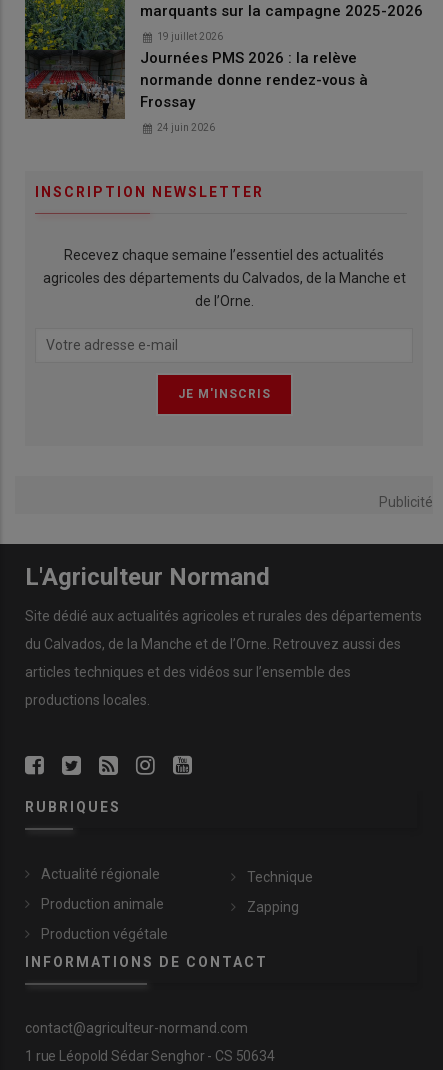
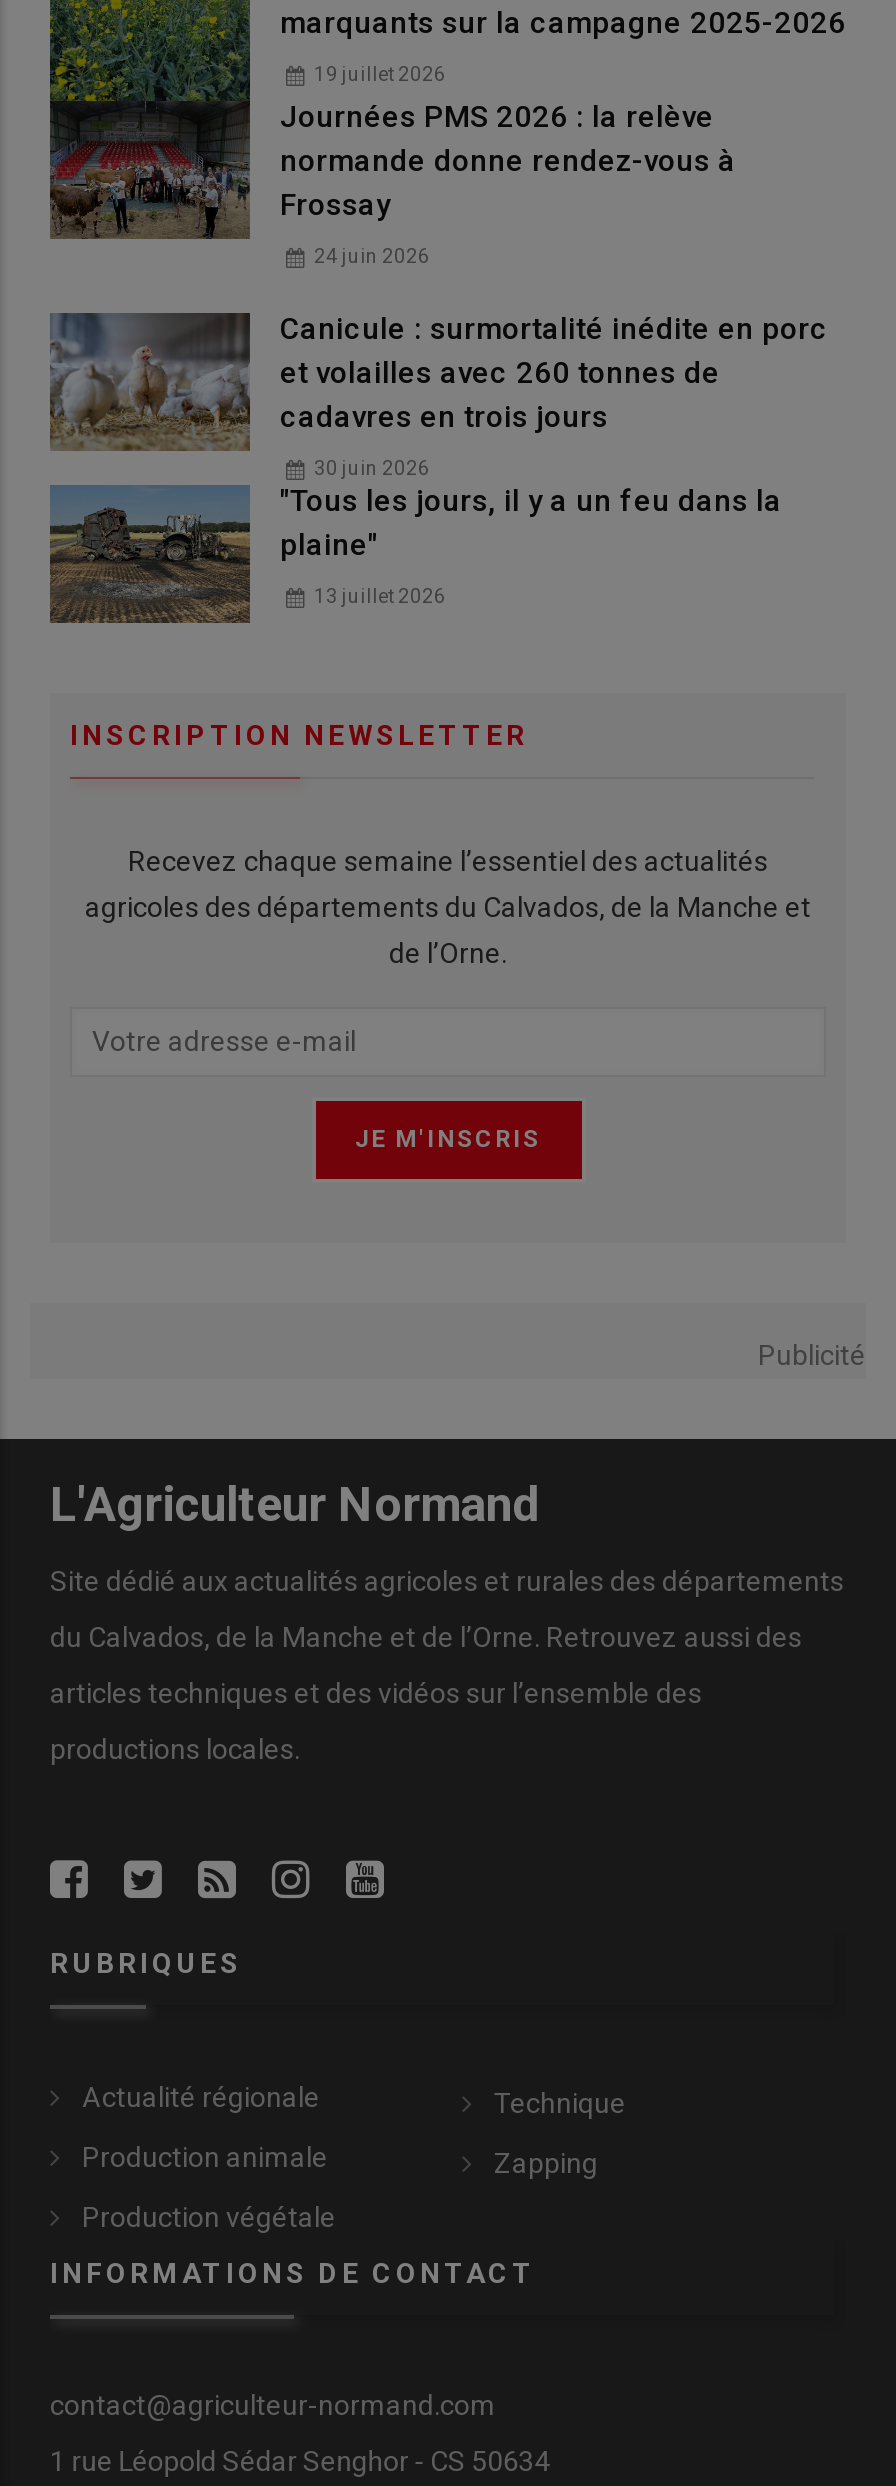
+ [image]
+ Canicule : surmortalité inédite en porc
+ et volailles avec 260 tonnes de
+ cadavres en trois jours
+ 30 juin 2026
+ "Tous les jours, il y a un feu dans la
+ plaine"
+ 13 juillet 2026

+ [image]
